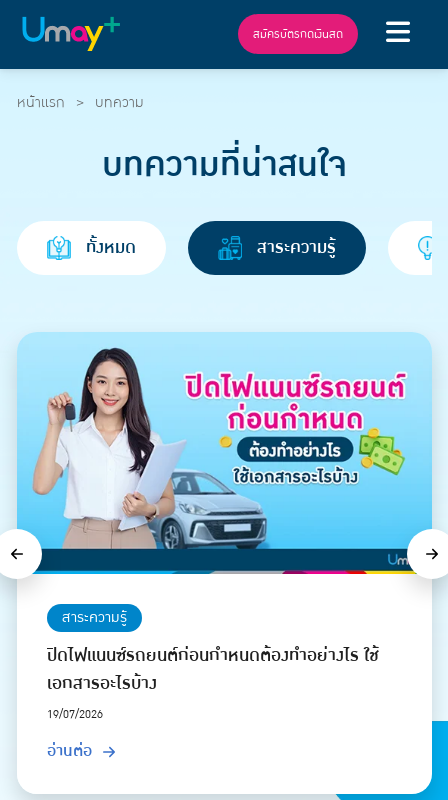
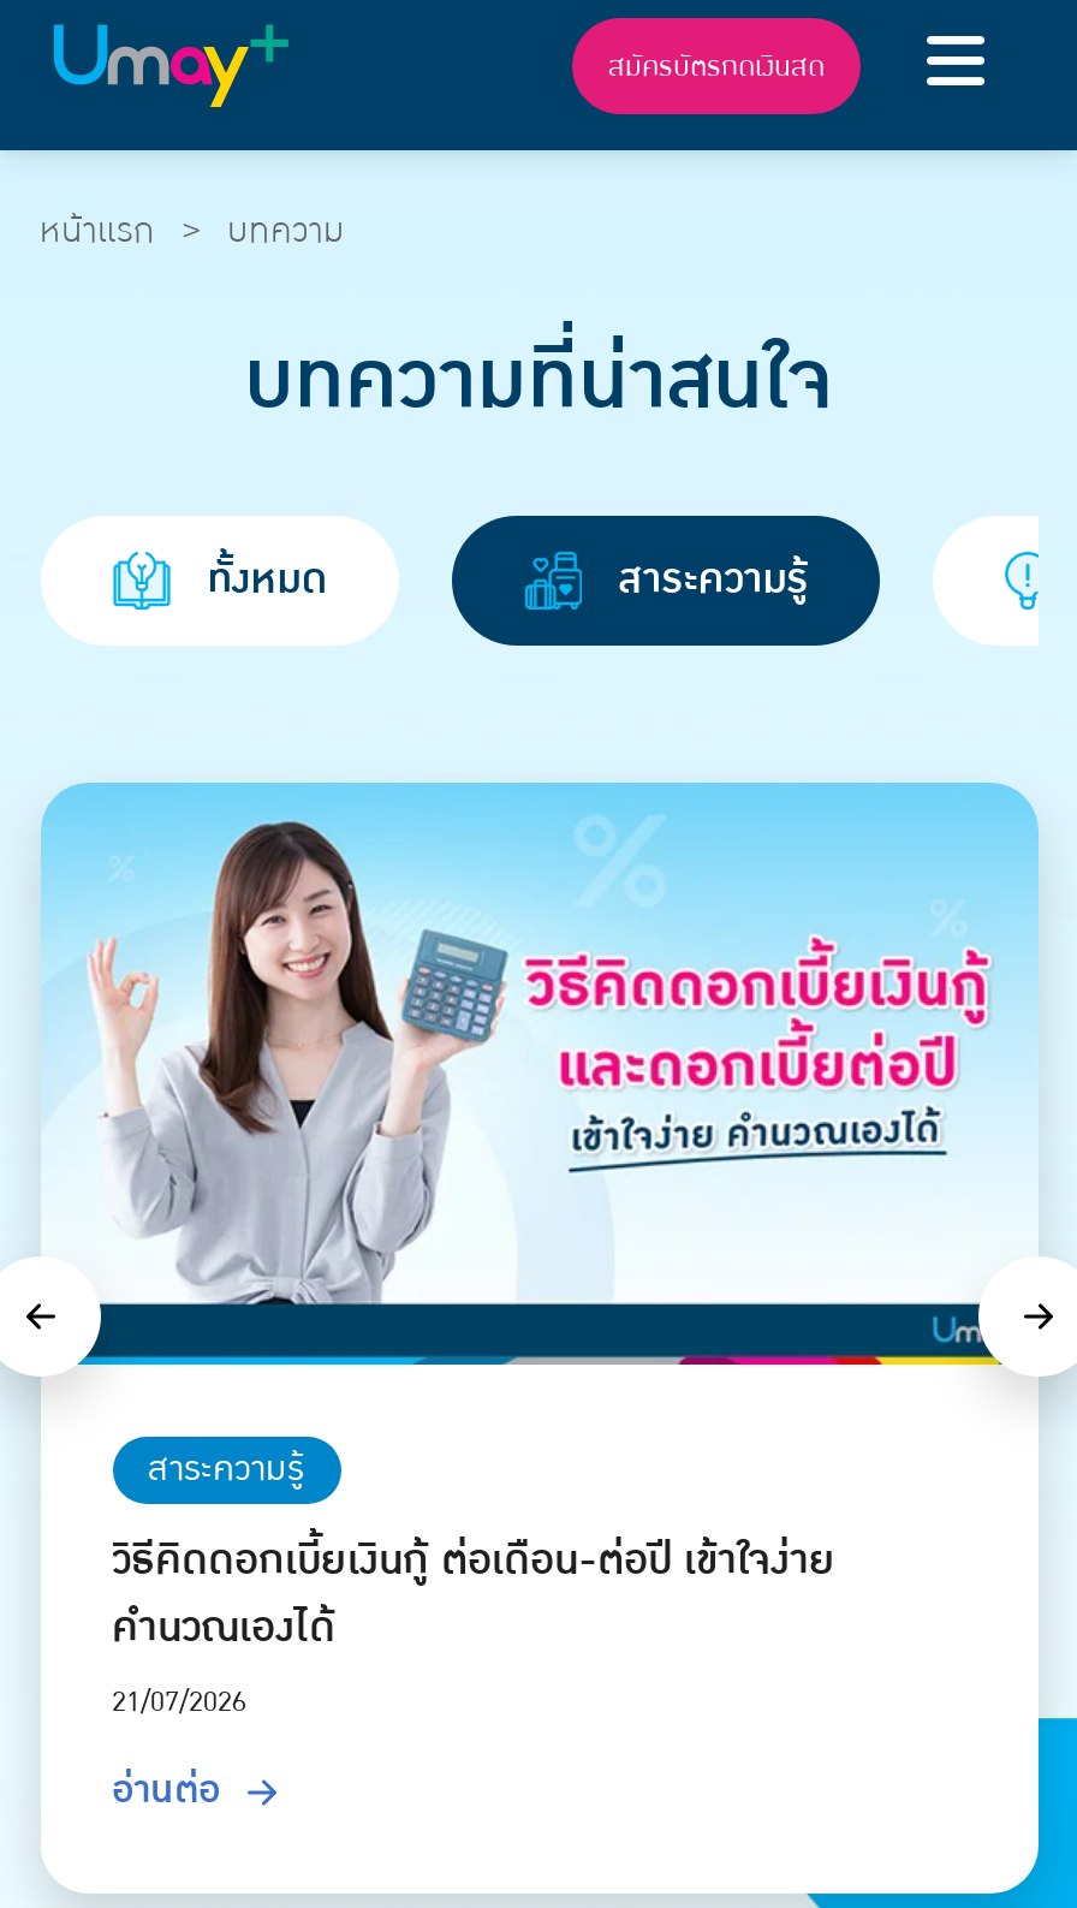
- [image]
+ [image]

- ปิดไฟแนนซ์รถยนต์ก่อนกำหนดต้องทำอย่างไร ใช้
- เอกสารอะไรบ้าง
- 19/07/2026
+ วิธีคิดดอกเบี้ยเงินกู้ ต่อเดือน-ต่อปี เข้าใจง่าย
+ คำนวณเองได้
+ 21/07/2026
